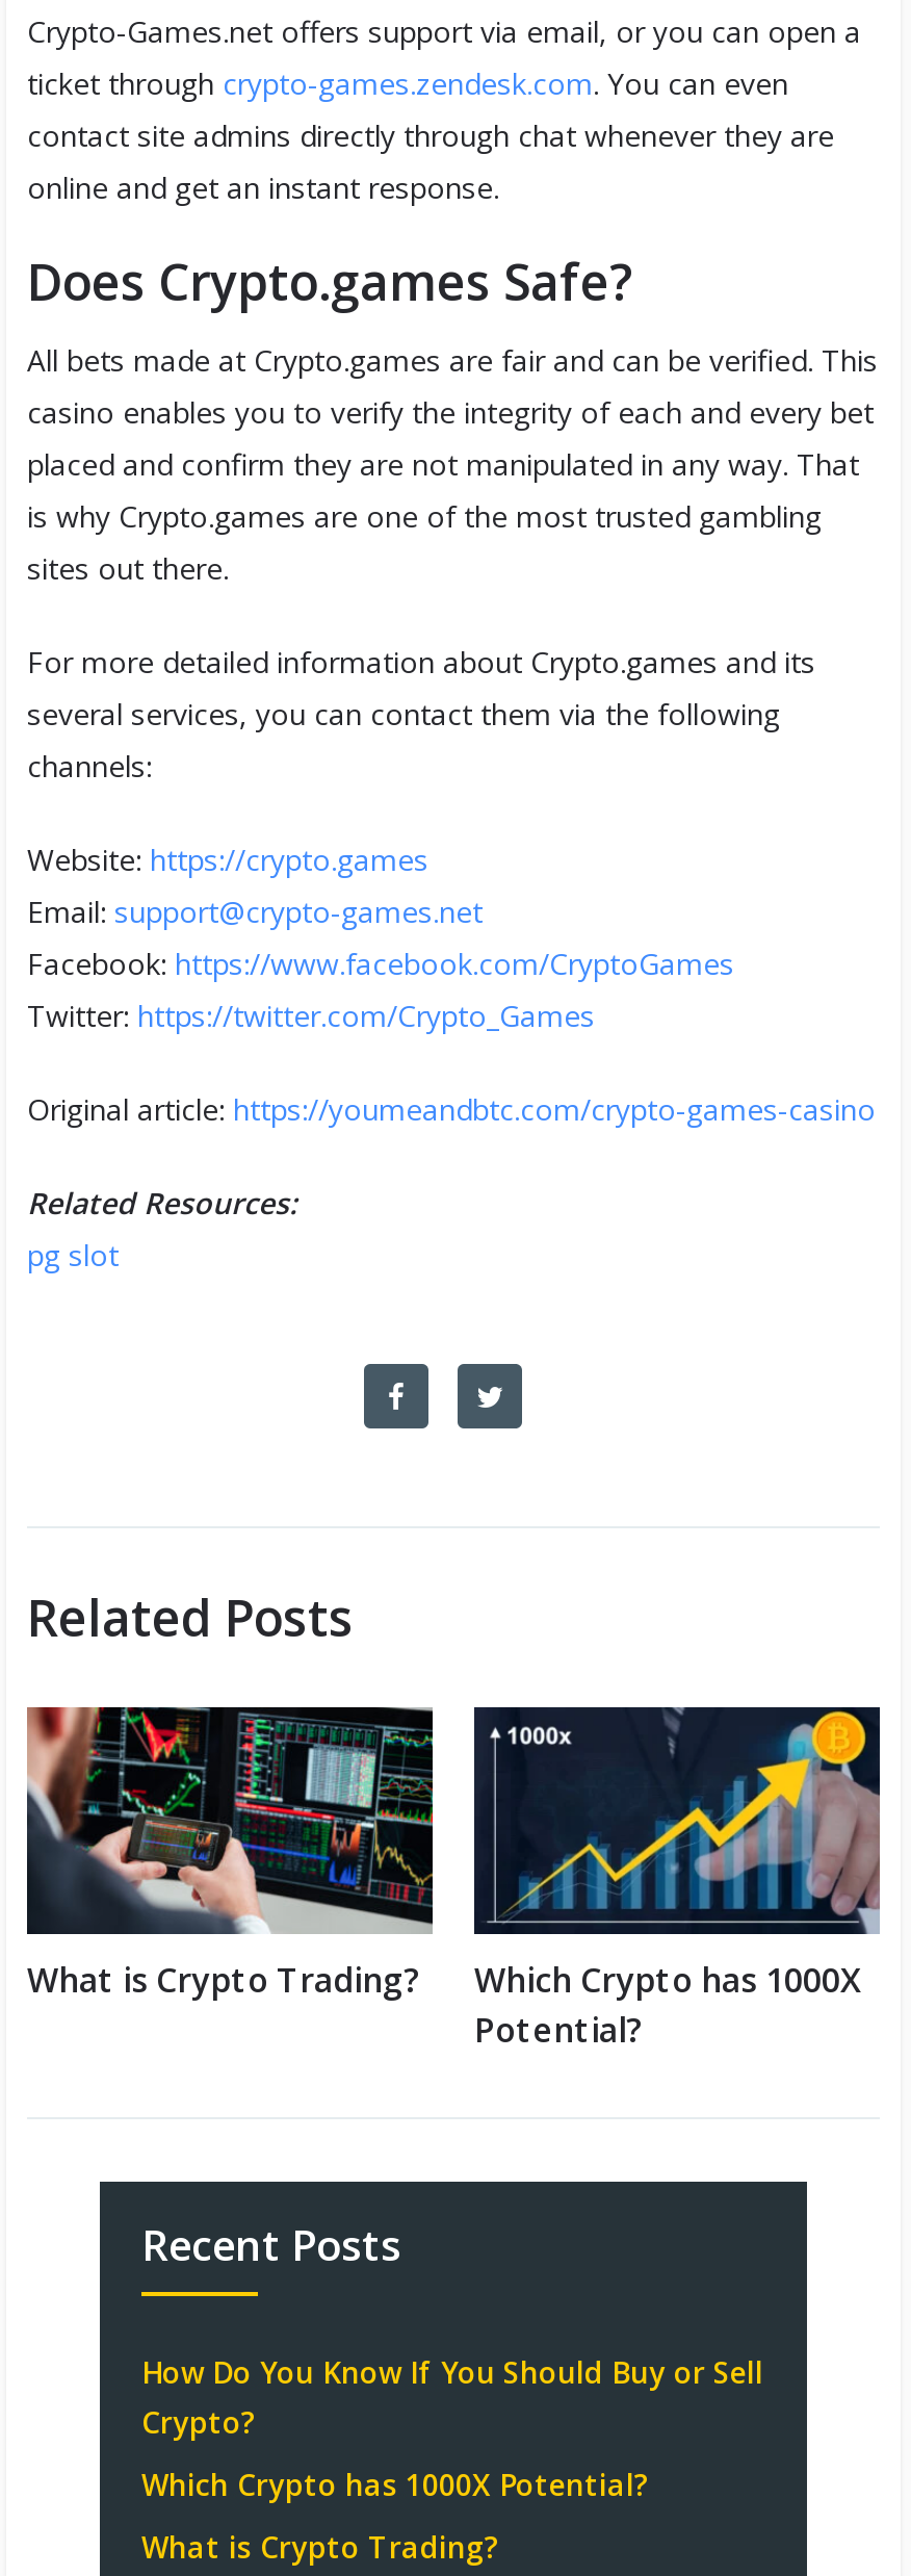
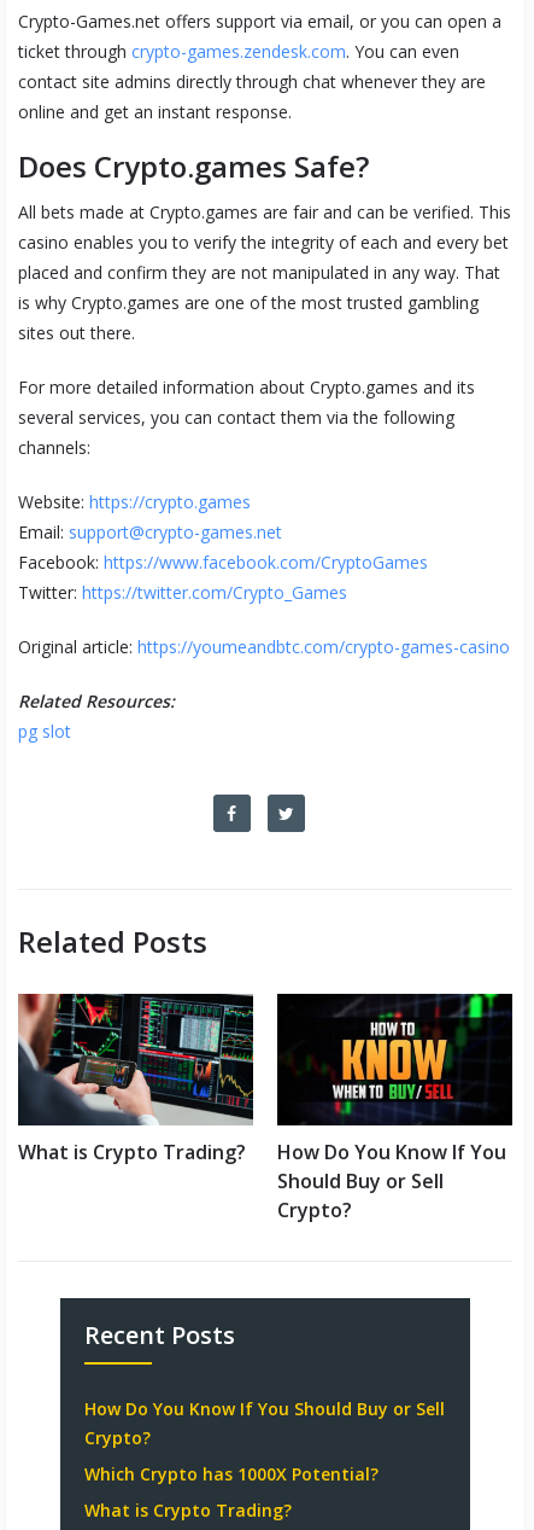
- [image]
- Which Crypto has 1000X
- Potential?
+ [image]
+ How Do You Know If You
+ Should Buy or Sell
+ Crypto?
